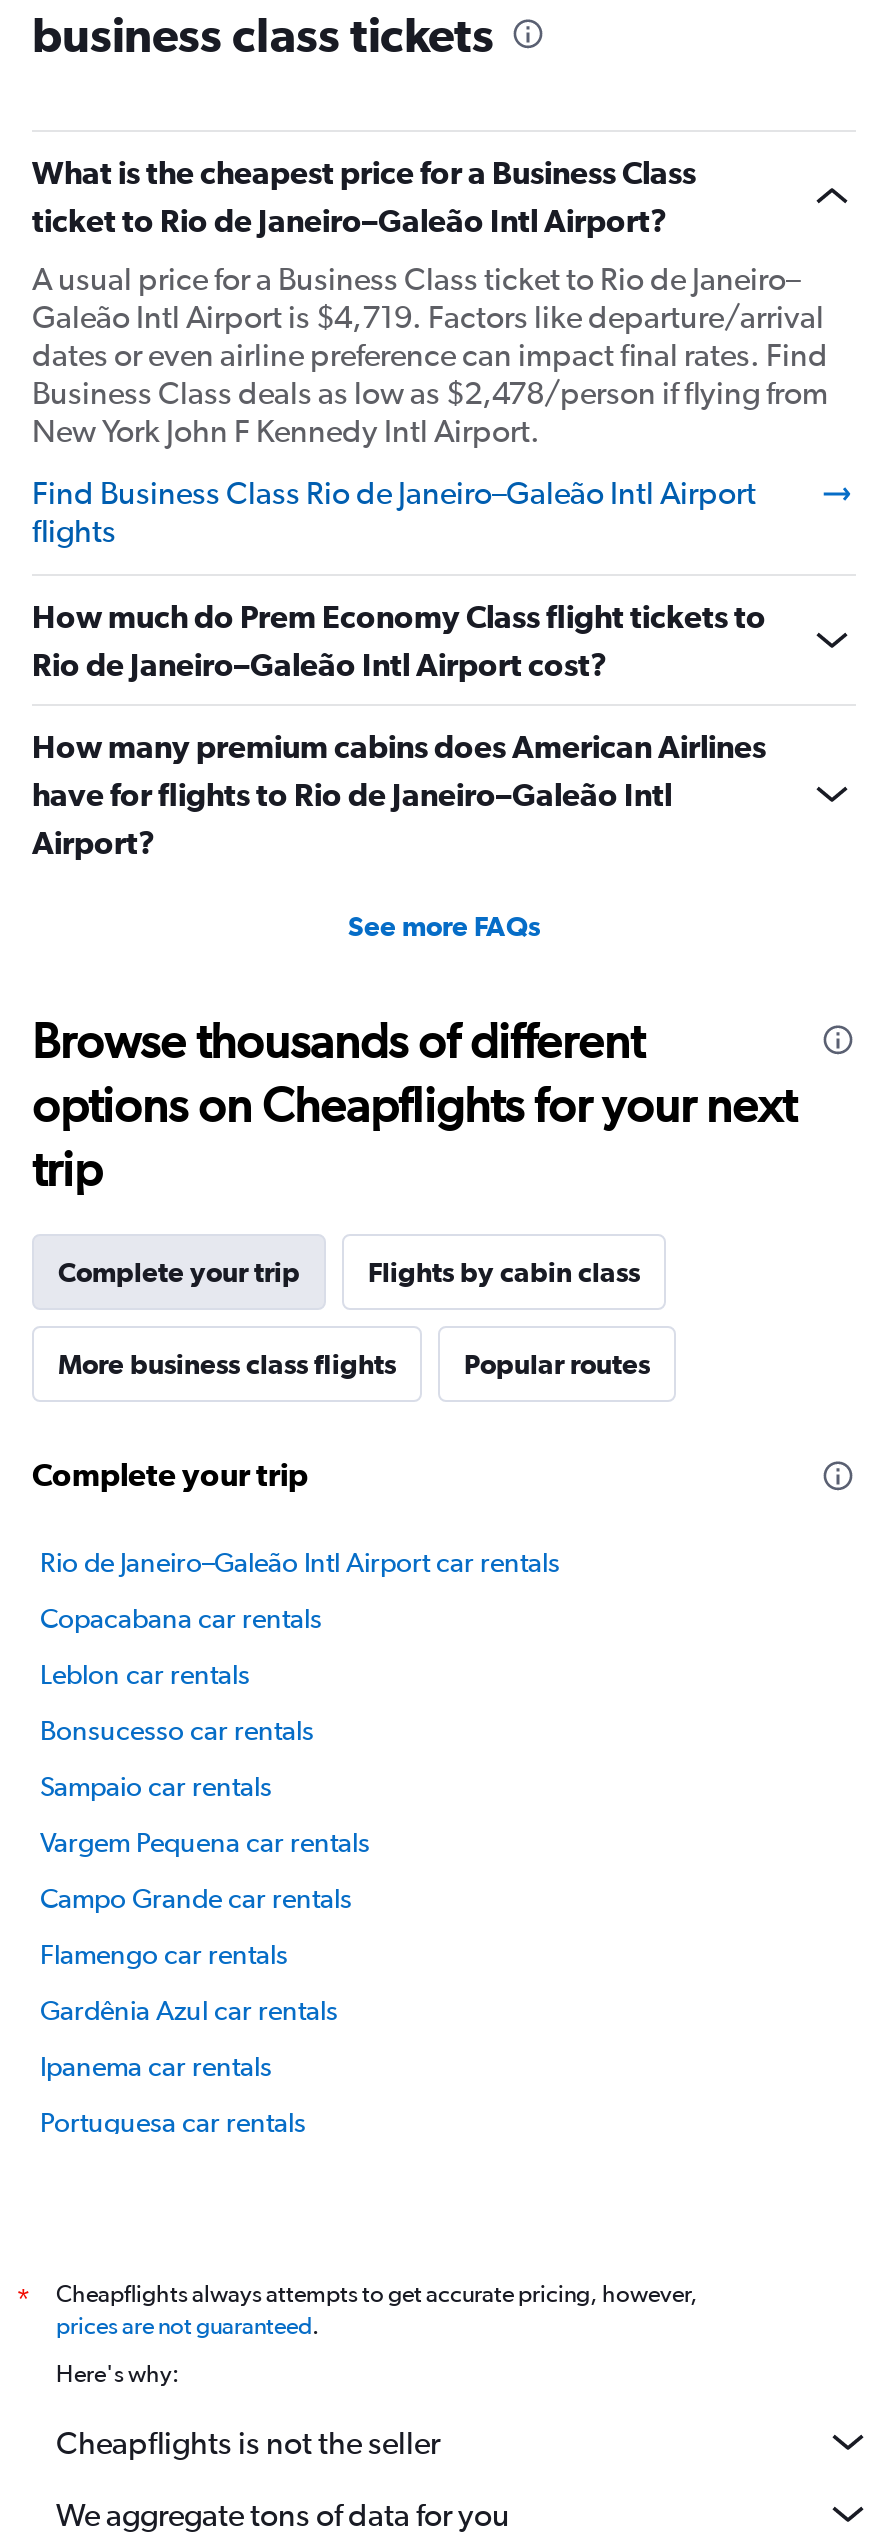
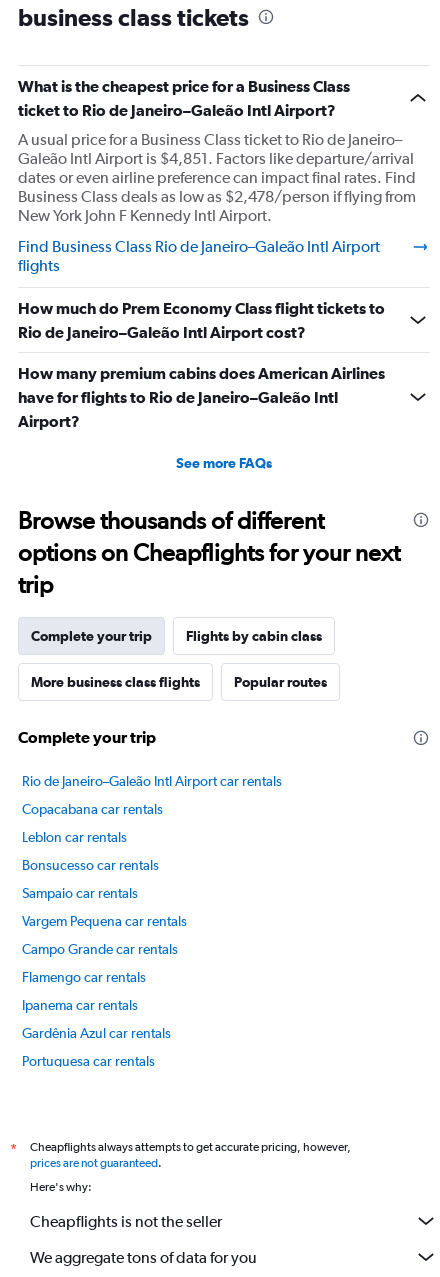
- Galeão Intl Airport is $4,719. Factors like departure/arrival
+ Galeão Intl Airport is $4,851. Factors like departure/arrival

moved down: Gardênia Azul car rentals

moved up: Ipanema car rentals
